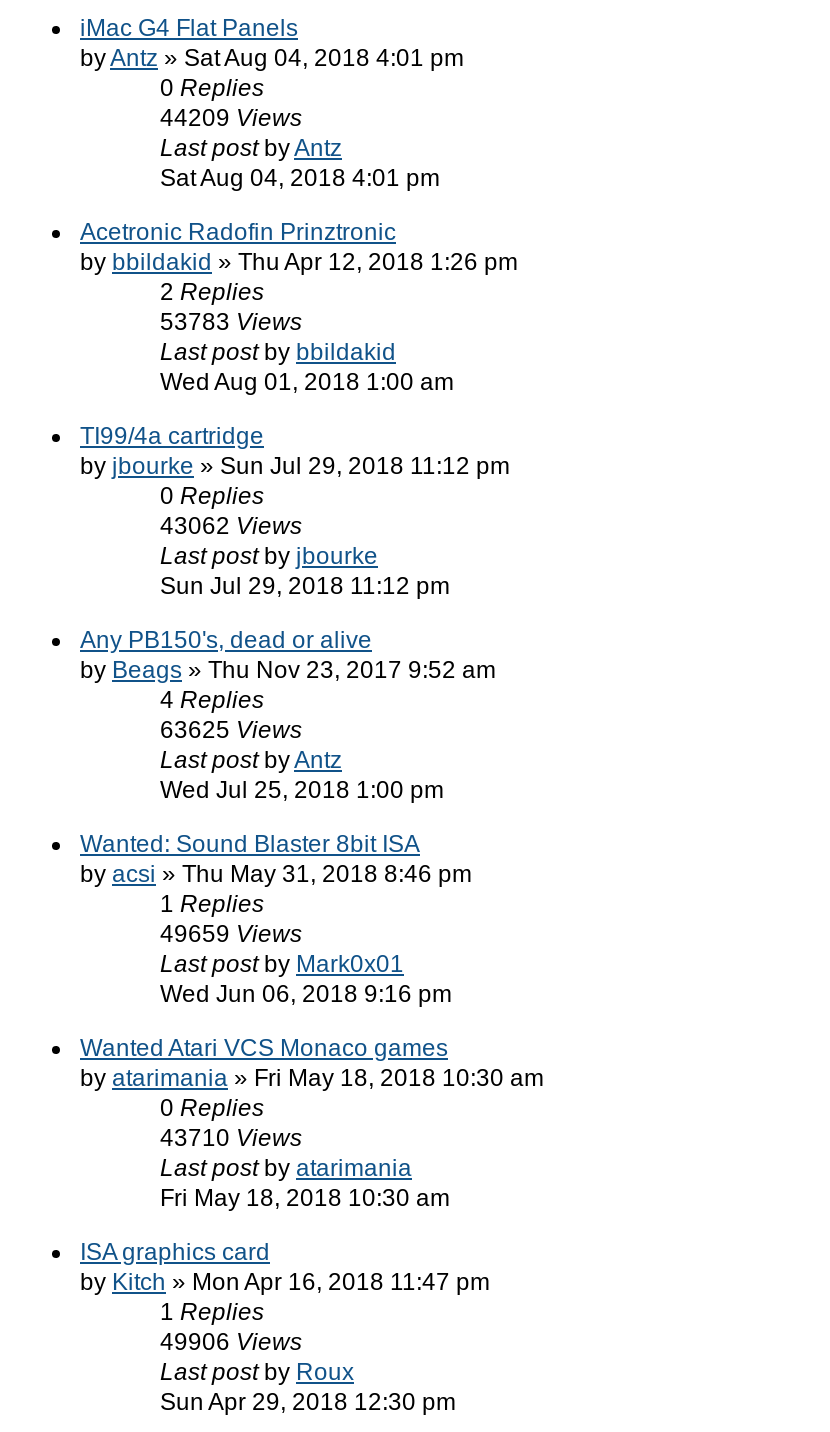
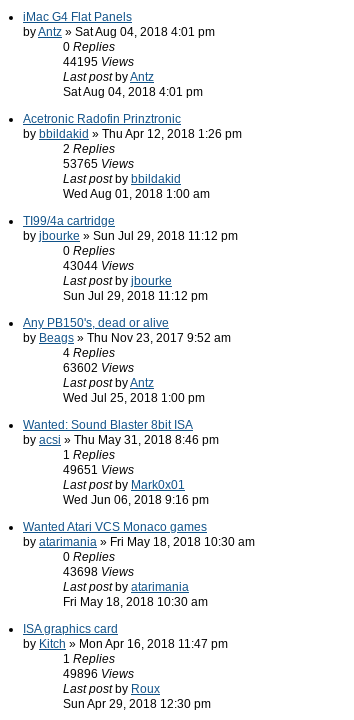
- 44209 Views
+ 44195 Views

- 53783 Views
+ 53765 Views

- 43062 Views
+ 43044 Views

- 63625 Views
+ 63602 Views

- 49659 Views
+ 49651 Views

- 43710 Views
+ 43698 Views

- 49906 Views
+ 49896 Views
